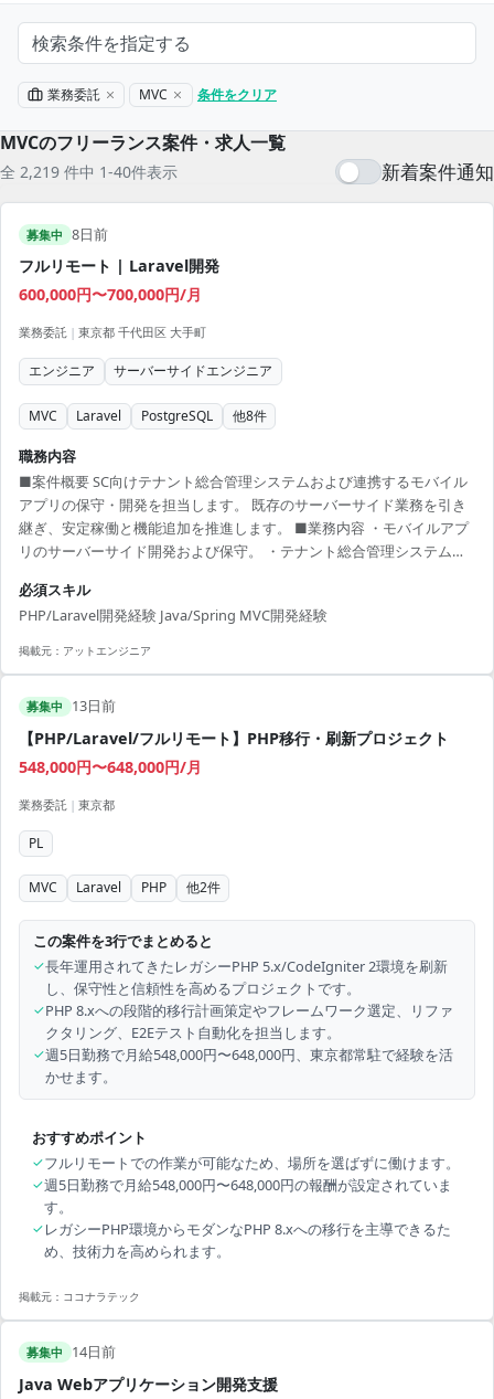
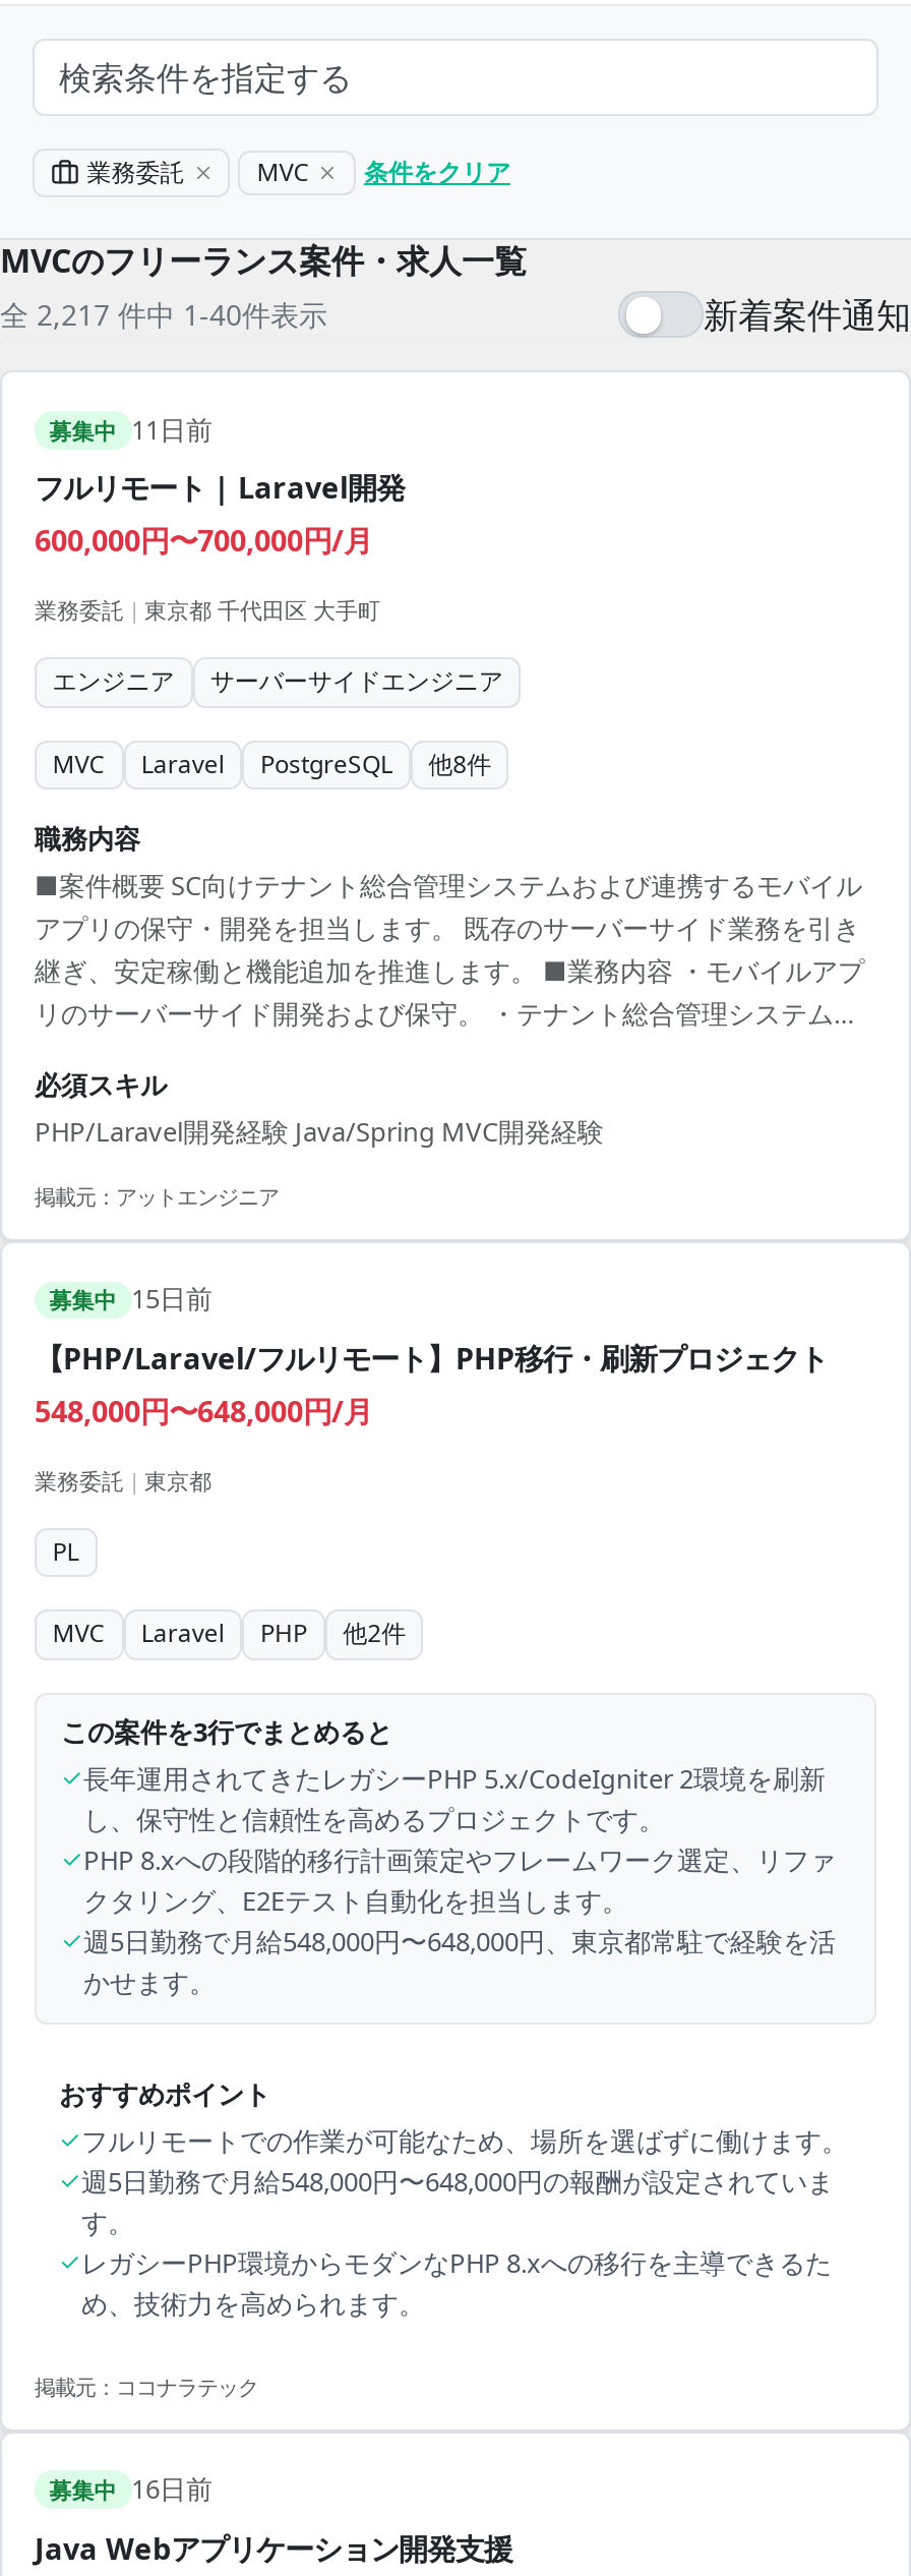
- 全 2,219 件中 1-40件表示
+ 全 2,217 件中 1-40件表示

- 募集中 8日前
+ 募集中 11日前

- 募集中 13日前
+ 募集中 15日前

- 募集中 14日前
+ 募集中 16日前
